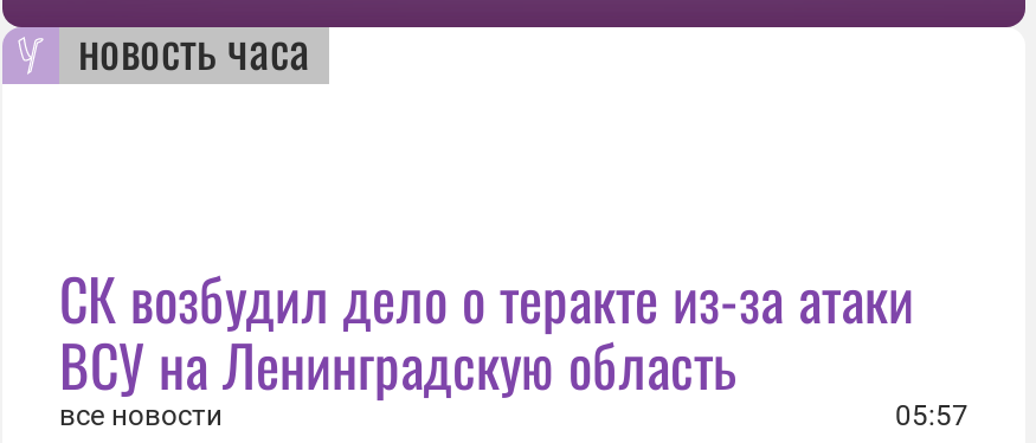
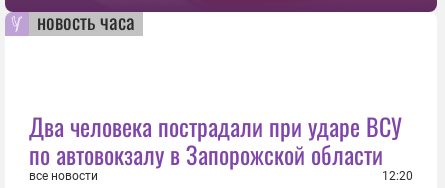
- СК возбудил дело о теракте из-за атаки
- ВСУ на Ленинградскую область
+ Два человека пострадали при ударе ВСУ
+ по автовокзалу в Запорожской области

- 05:57
+ 12:20
